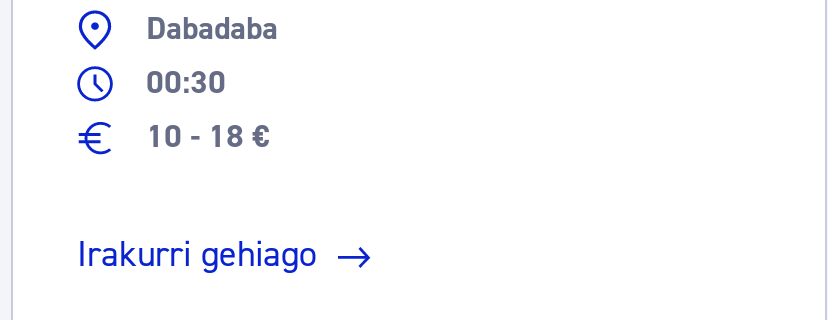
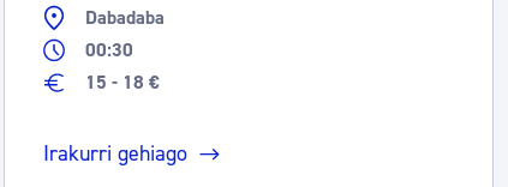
- 10 - 18 €
+ 15 - 18 €
